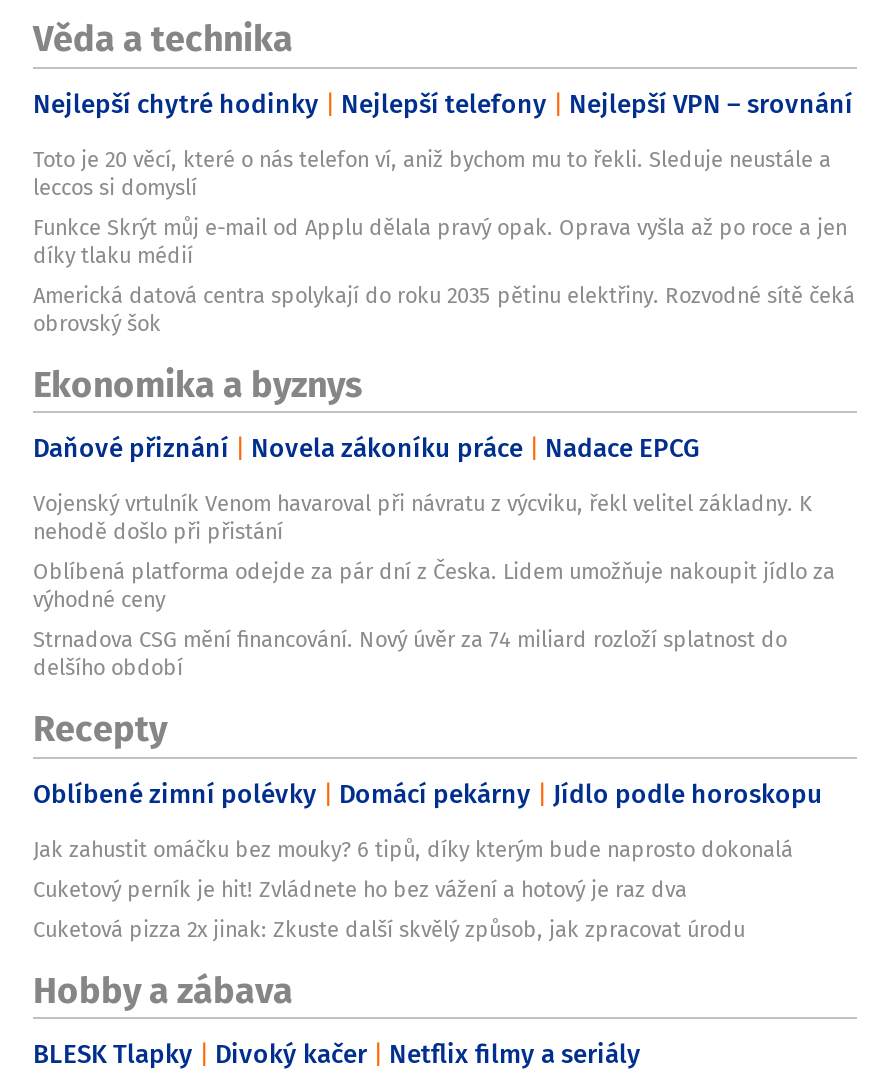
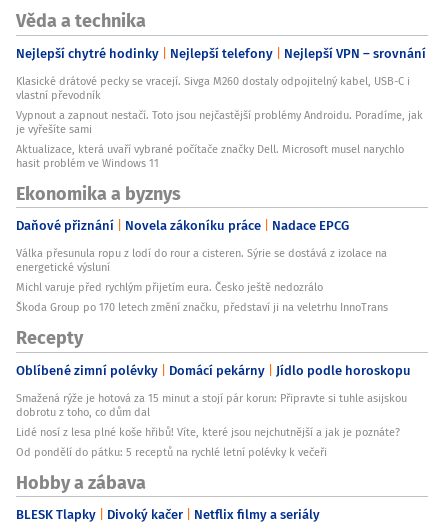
- Toto je 20 věcí, které o nás telefon ví, aniž bychom mu to řekli. Sleduje neustále a
- leccos si domyslí
- Funkce Skrýt můj e-mail od Applu dělala pravý opak. Oprava vyšla až po roce a jen
- díky tlaku médií
- Americká datová centra spolykají do roku 2035 pětinu elektřiny. Rozvodné sítě čeká
- obrovský šok
+ Klasické drátové pecky se vracejí. Sivga M260 dostaly odpojitelný kabel, USB-C i
+ vlastní převodník
+ Vypnout a zapnout nestačí. Toto jsou nejčastější problémy Androidu. Poradíme, jak
+ je vyřešíte sami
+ Aktualizace, která uvaří vybrané počítače značky Dell. Microsoft musel narychlo
+ hasit problém ve Windows 11

- Vojenský vrtulník Venom havaroval při návratu z výcviku, řekl velitel základny. K
- nehodě došlo při přistání
- Oblíbená platforma odejde za pár dní z Česka. Lidem umožňuje nakoupit jídlo za
- výhodné ceny
- Strnadova CSG mění financování. Nový úvěr za 74 miliard rozloží splatnost do
- delšího období
+ Válka přesunula ropu z lodí do rour a cisteren. Sýrie se dostává z izolace na
+ energetické výsluní
+ Michl varuje před rychlým přijetím eura. Česko ještě nedozrálo
+ Škoda Group po 170 letech změní značku, představí ji na veletrhu InnoTrans

- Jak zahustit omáčku bez mouky? 6 tipů, díky kterým bude naprosto dokonalá
- Cuketový perník je hit! Zvládnete ho bez vážení a hotový je raz dva
- Cuketová pizza 2x jinak: Zkuste další skvělý způsob, jak zpracovat úrodu
+ Smažená rýže je hotová za 15 minut a stojí pár korun: Připravte si tuhle asijskou
+ dobrotu z toho, co dům dal
+ Lidé nosí z lesa plné koše hřibů! Víte, které jsou nejchutnější a jak je poznáte?
+ Od pondělí do pátku: 5 receptů na rychlé letní polévky k večeři
